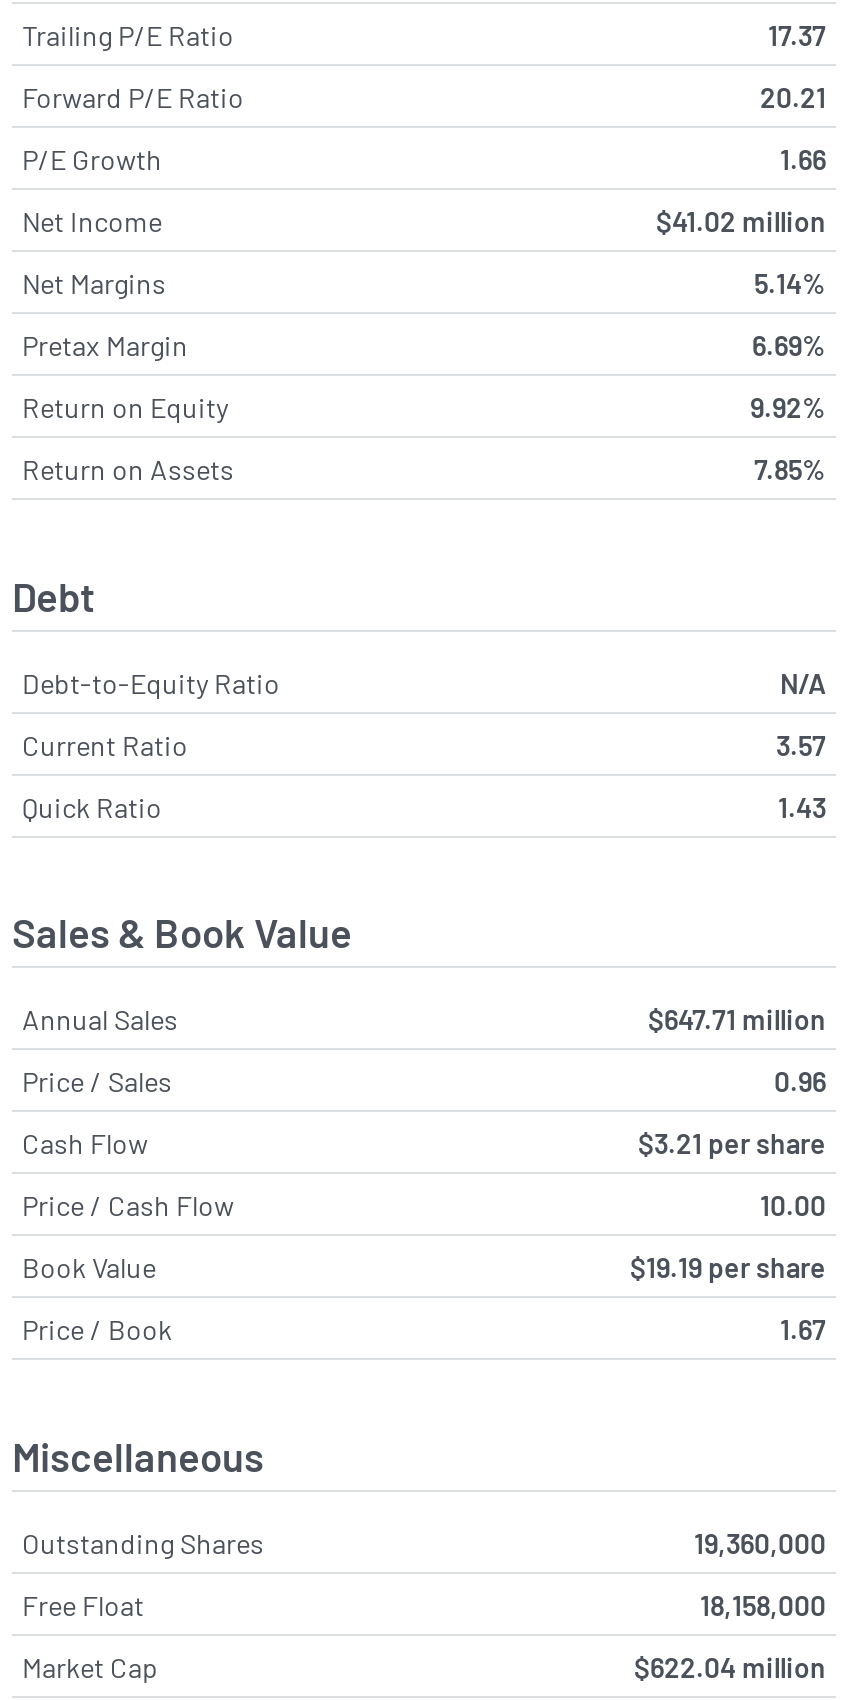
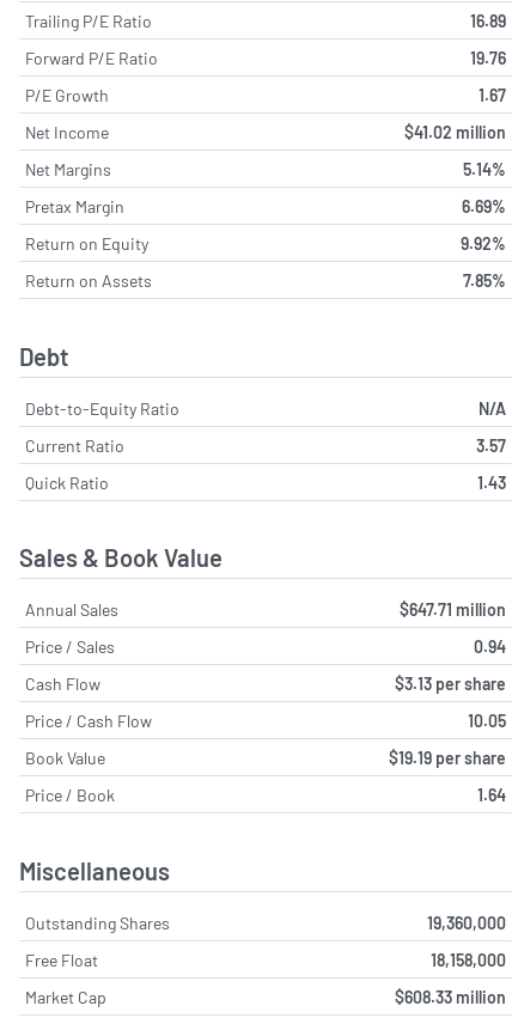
- 17.37
+ 16.89

- 20.21
+ 19.76

- 1.66
+ 1.67

- 0.96
+ 0.94

- $3.21 per share
+ $3.13 per share

- 10.00
+ 10.05

- 1.67
+ 1.64

- $622.04 million
+ $608.33 million
